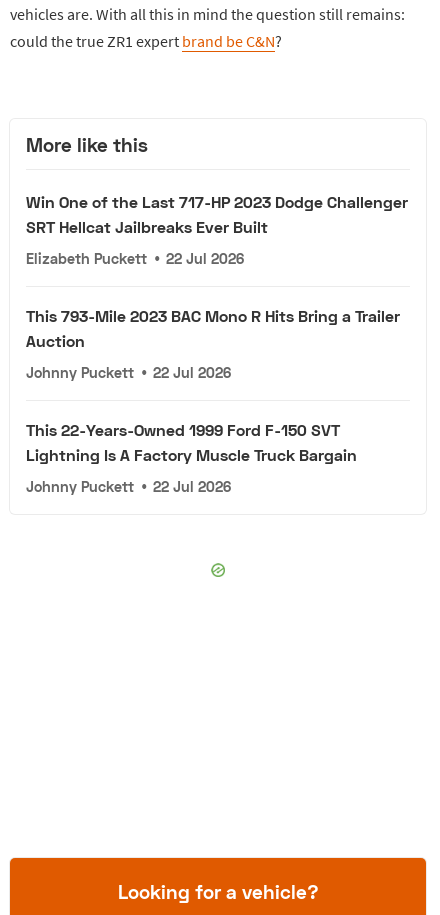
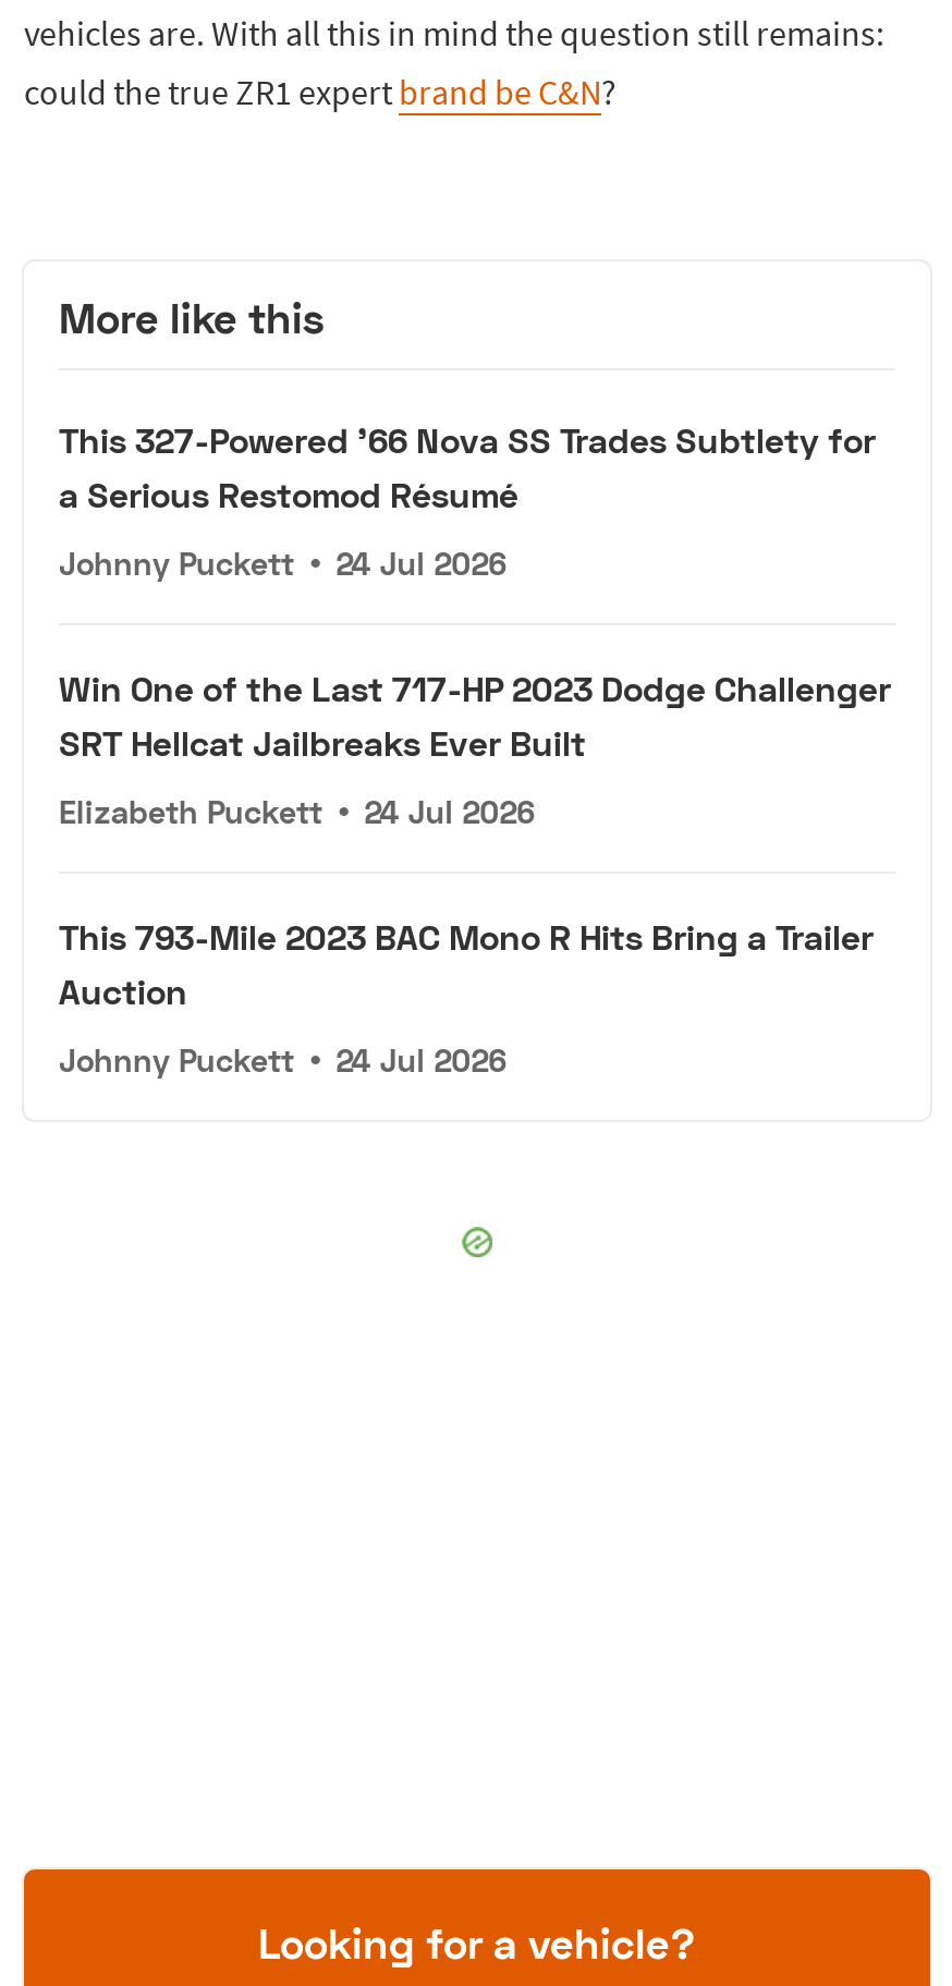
+ This 327-Powered '66 Nova SS Trades Subtlety for
+ a Serious Restomod Résumé
+ Johnny Puckett • 24 Jul 2026

moved down: Win One of the Last 717-HP 2023 Dodge Challenger | SRT Hellcat Jailbreaks Ever Built

- Elizabeth Puckett • 22 Jul 2026
+ Elizabeth Puckett • 24 Jul 2026

moved down: This 793-Mile 2023 BAC Mono R Hits Bring a Trailer | Auction

- Johnny Puckett • 22 Jul 2026
- This 22-Years-Owned 1999 Ford F-150 SVT
- Lightning Is A Factory Muscle Truck Bargain
- Johnny Puckett • 22 Jul 2026
+ Johnny Puckett • 24 Jul 2026
